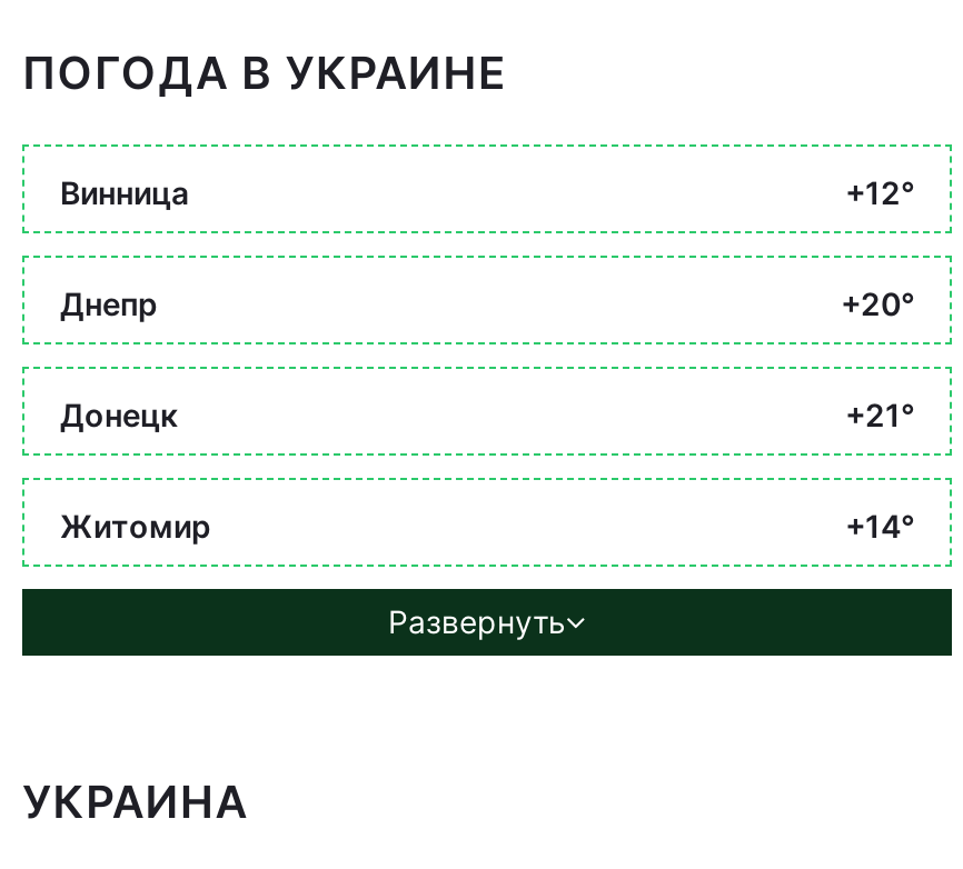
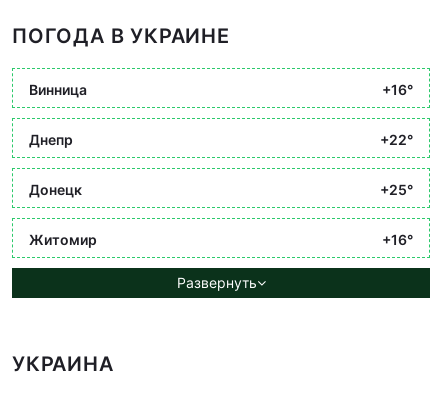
- +12°
+ +16°

- +20°
+ +22°

- +21°
+ +25°

- +14°
+ +16°
